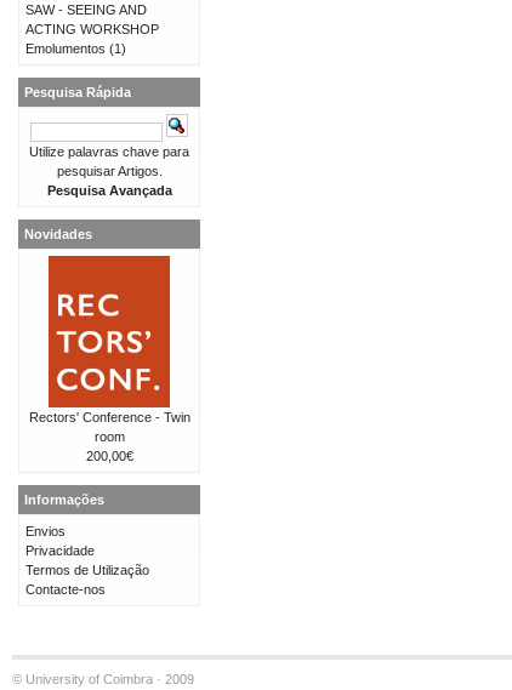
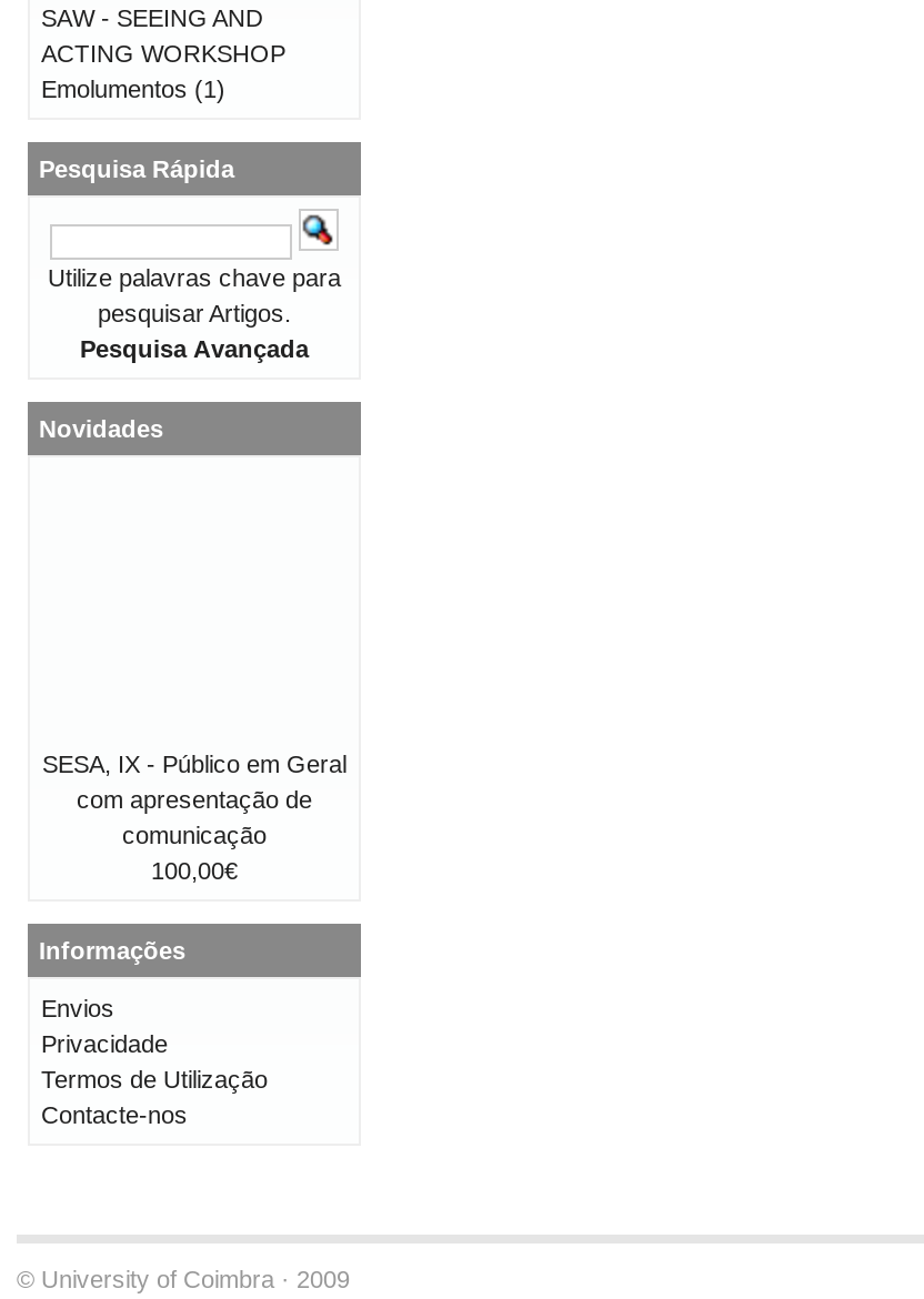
- [image]

- Rectors' Conference - Twin
- room
- 200,00€
+ SESA, IX - Público em Geral
+ com apresentação de
+ comunicação
+ 100,00€
